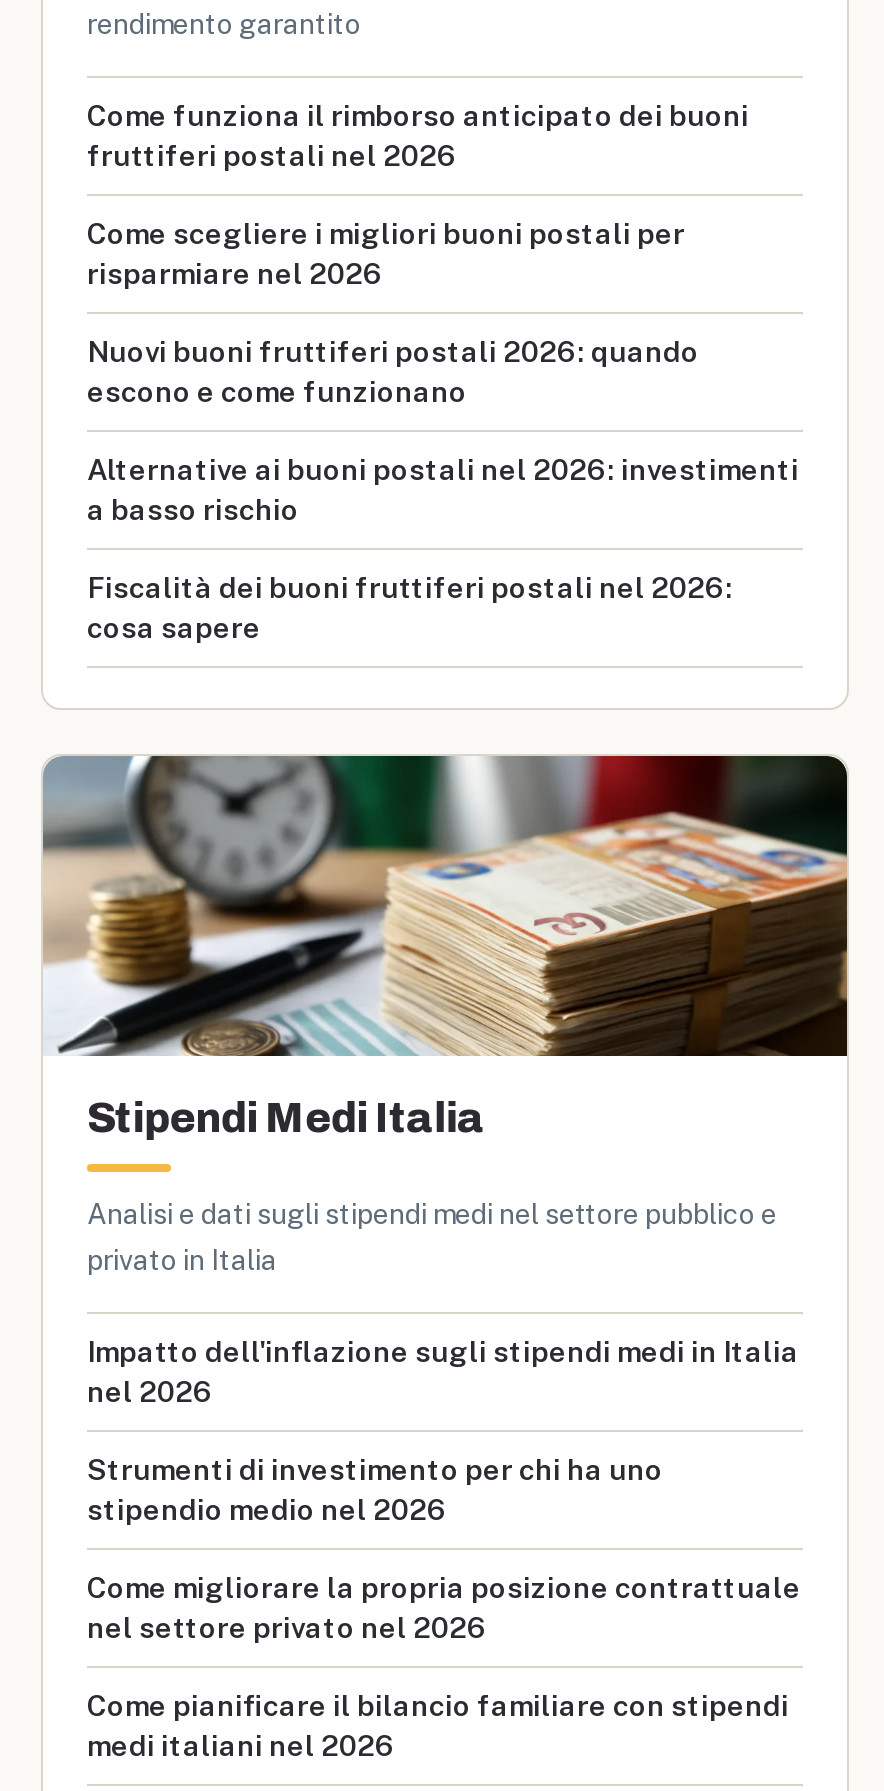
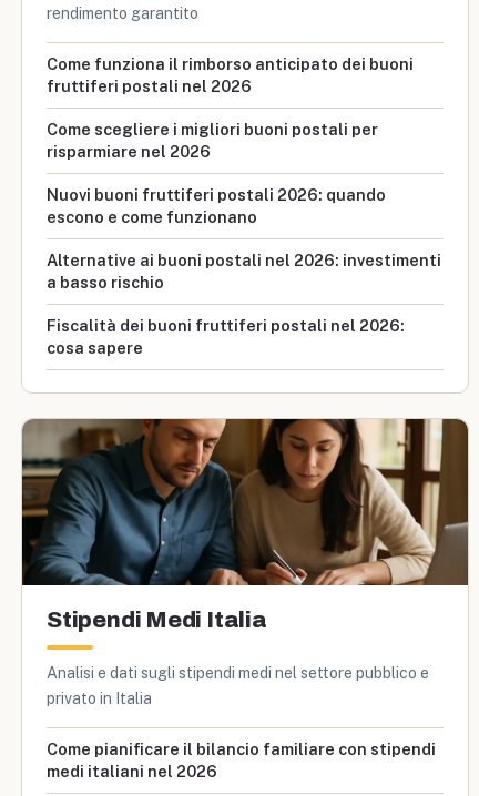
- [image]
+ [image]

- Impatto dell'inflazione sugli stipendi medi in Italia
- nel 2026
- Strumenti di investimento per chi ha uno
- stipendio medio nel 2026
- Come migliorare la propria posizione contrattuale
- nel settore privato nel 2026
